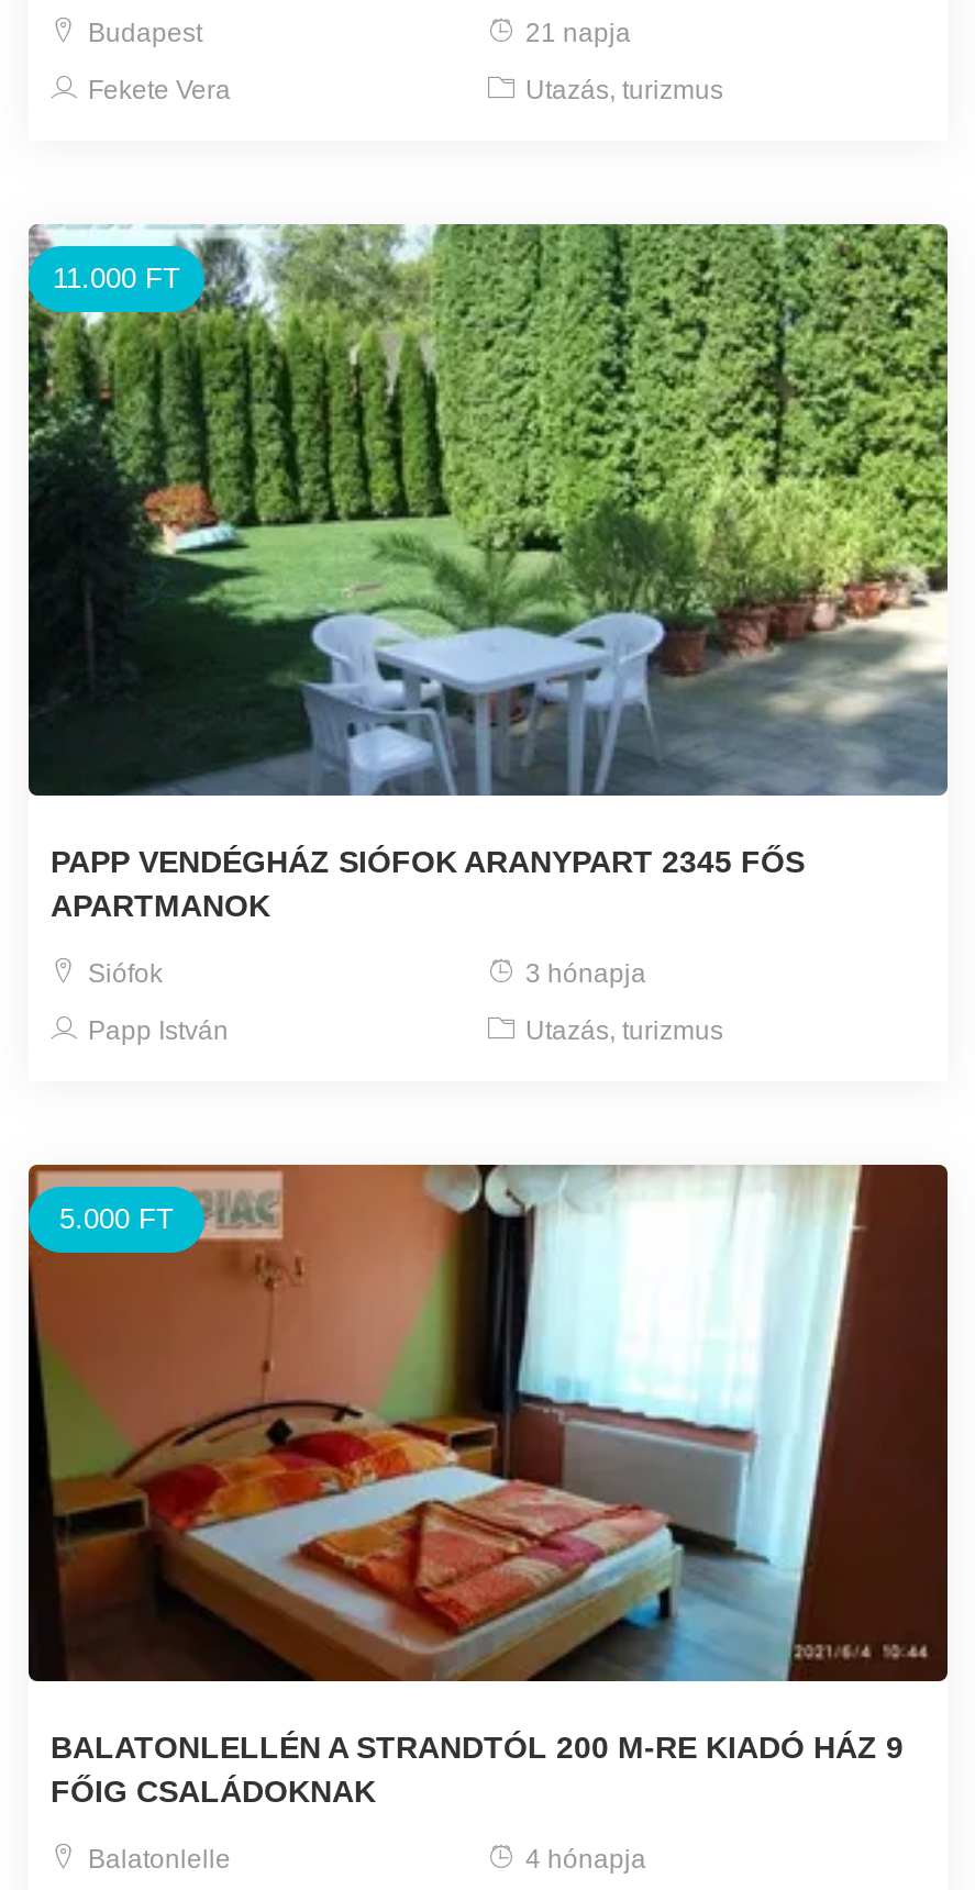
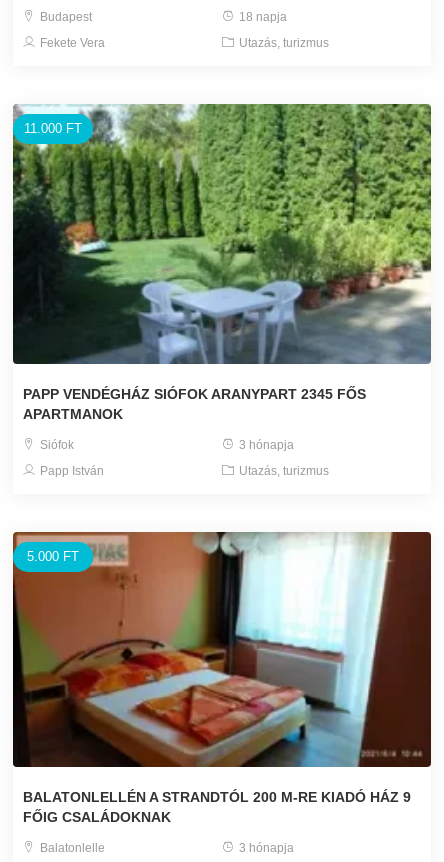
- 21 napja
+ 18 napja

- 4 hónapja
+ 3 hónapja
